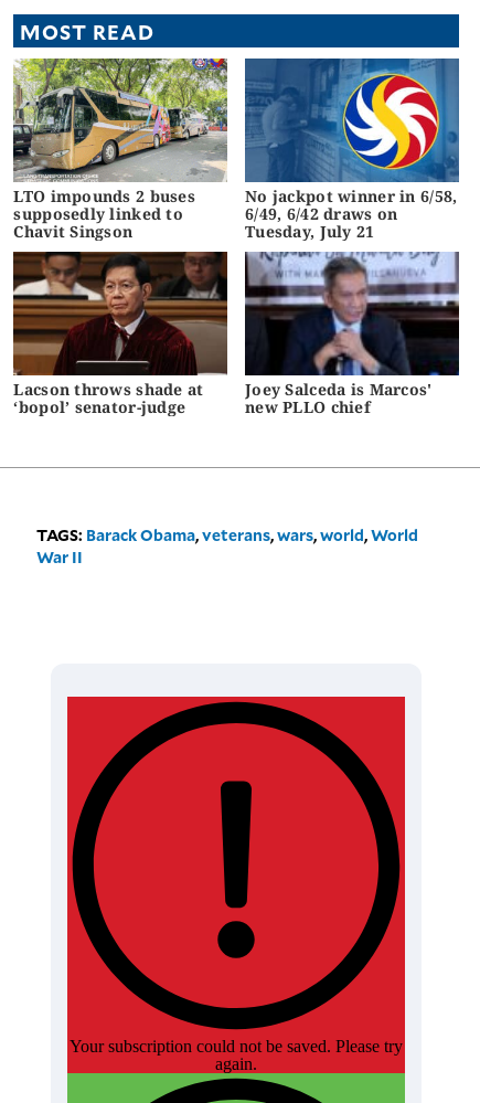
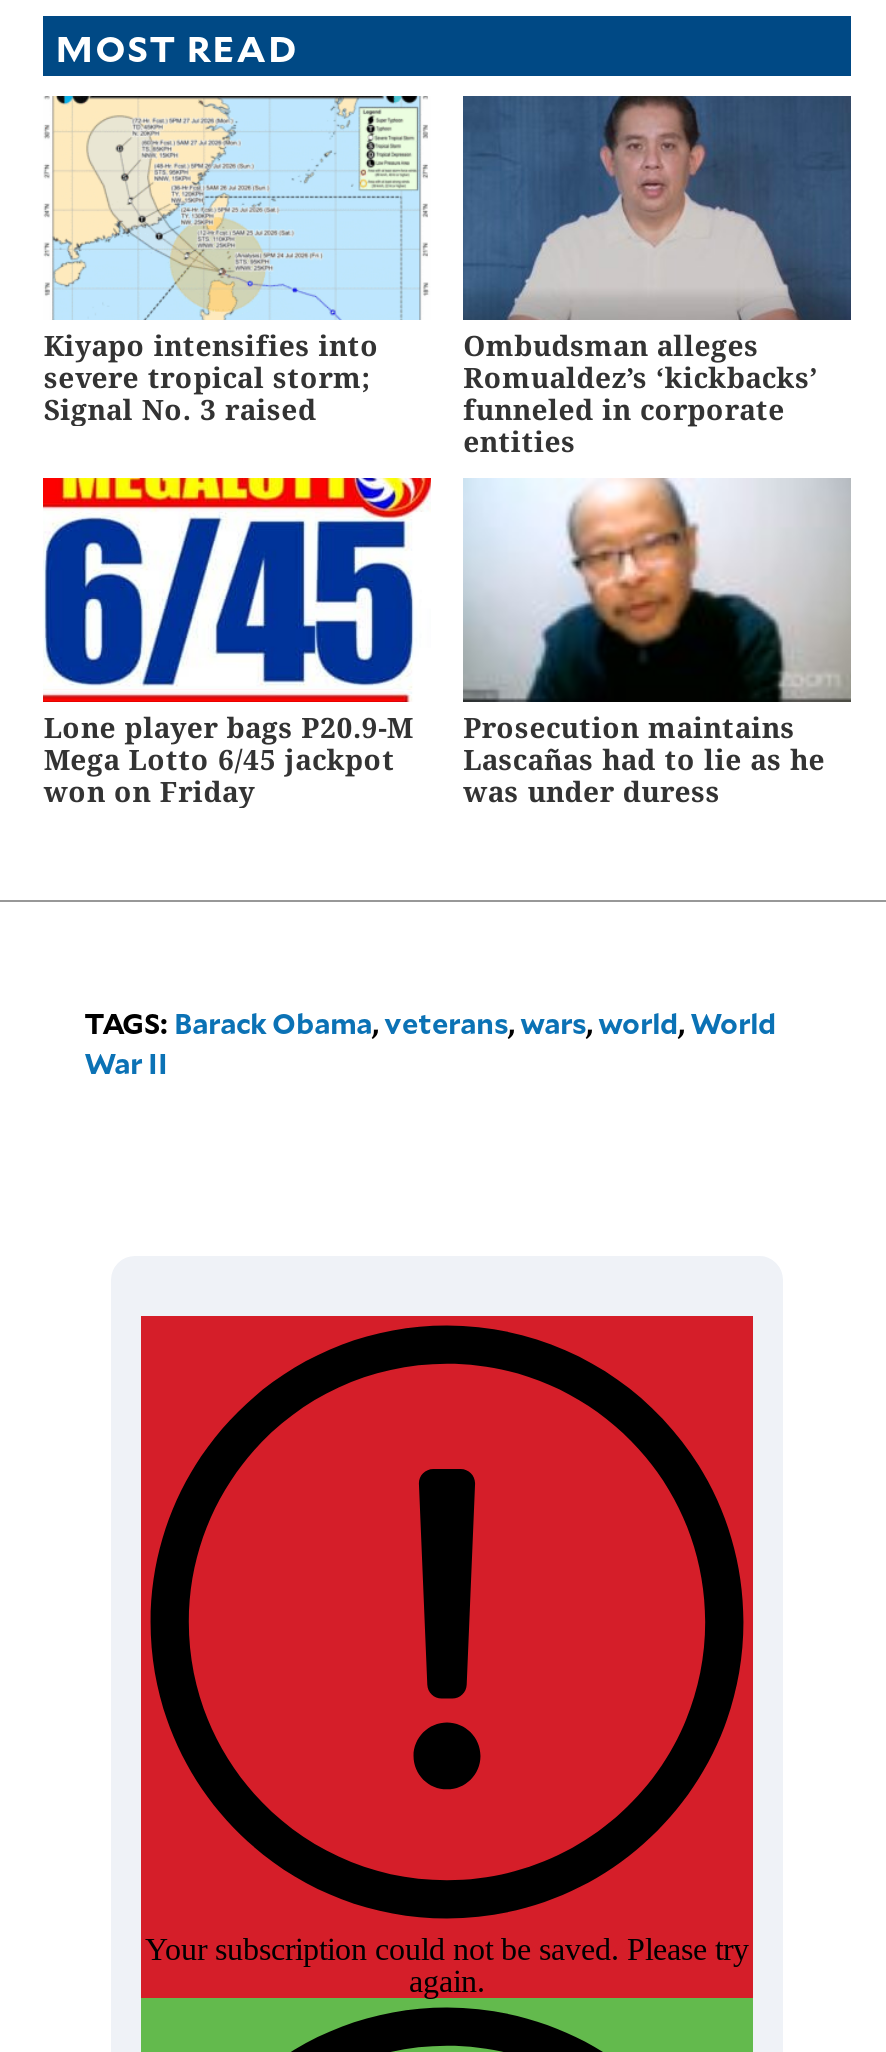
- [image]
- LTO impounds 2 buses
- supposedly linked to
- Chavit Singson
+ [image]
+ Kiyapo intensifies into
+ severe tropical storm;
+ Signal No. 3 raised

- [image]
- No jackpot winner in 6/58,
- 6/49, 6/42 draws on
- Tuesday, July 21
+ [image]
+ Ombudsman alleges
+ Romualdez’s ‘kickbacks’
+ funneled in corporate
+ entities

- [image]
- Lacson throws shade at
- ‘bopol’ senator-judge
+ [image]
+ Lone player bags P20.9-M
+ Mega Lotto 6/45 jackpot
+ won on Friday

- [image]
- Joey Salceda is Marcos'
- new PLLO chief
+ [image]
+ Prosecution maintains
+ Lascañas had to lie as he
+ was under duress
